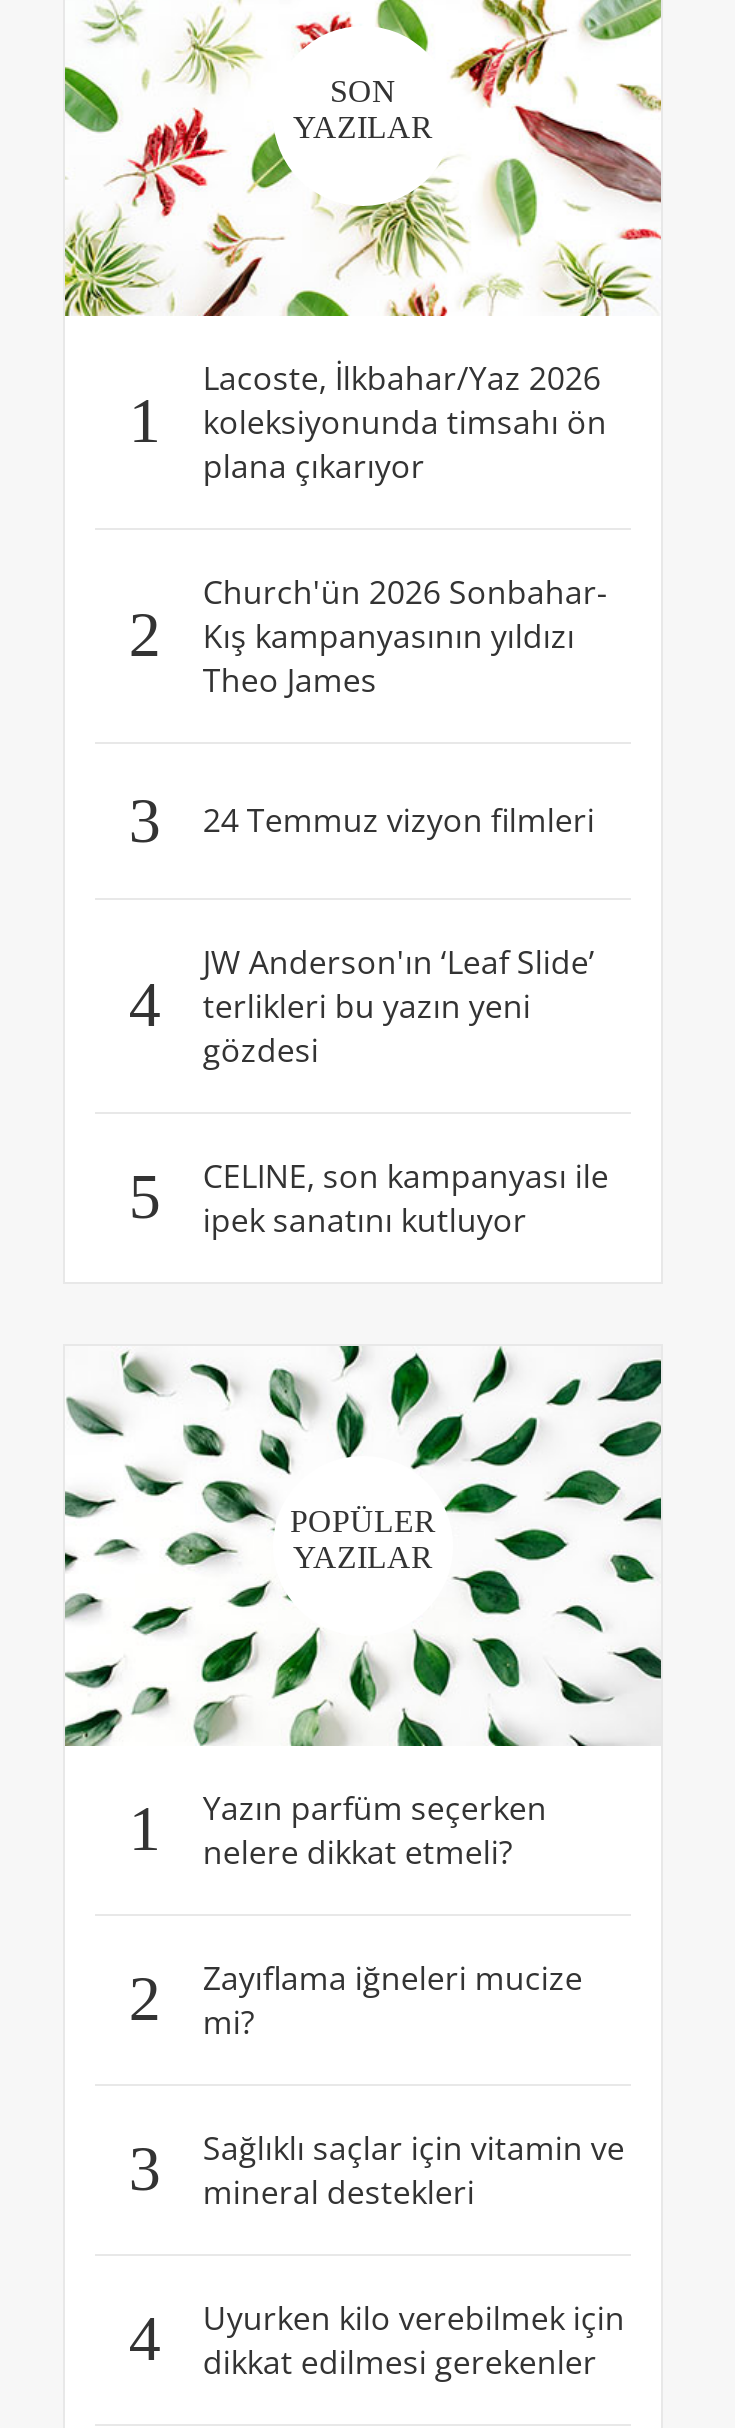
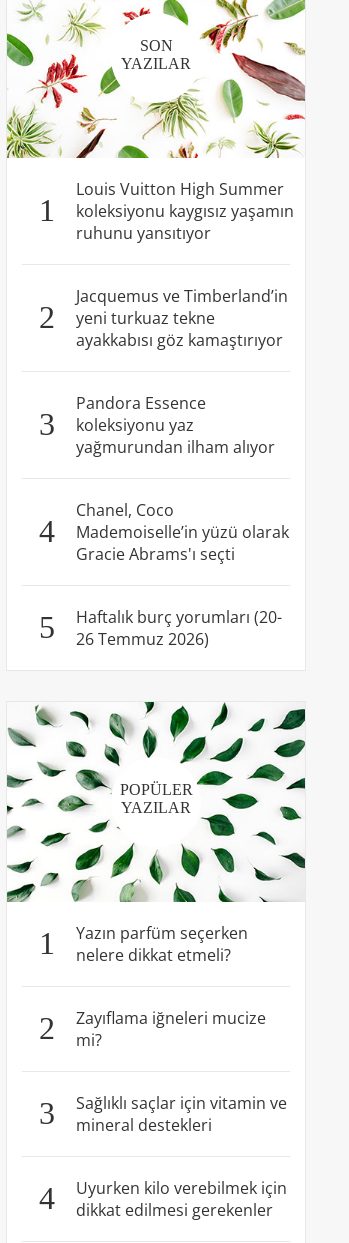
- Lacoste, İlkbahar/Yaz 2026
- koleksiyonunda timsahı ön
- plana çıkarıyor
+ Louis Vuitton High Summer
+ koleksiyonu kaygısız yaşamın
+ ruhunu yansıtıyor

- Church'ün 2026 Sonbahar-
- Kış kampanyasının yıldızı
- Theo James
+ Jacquemus ve Timberland’in
+ yeni turkuaz tekne
+ ayakkabısı göz kamaştırıyor

- 24 Temmuz vizyon filmleri
+ Pandora Essence
+ koleksiyonu yaz
+ yağmurundan ilham alıyor

- JW Anderson'ın ‘Leaf Slide’
- terlikleri bu yazın yeni
- gözdesi
+ Chanel, Coco
+ Mademoiselle’in yüzü olarak
+ Gracie Abrams'ı seçti

- CELINE, son kampanyası ile
- ipek sanatını kutluyor
+ Haftalık burç yorumları (20-
+ 26 Temmuz 2026)
